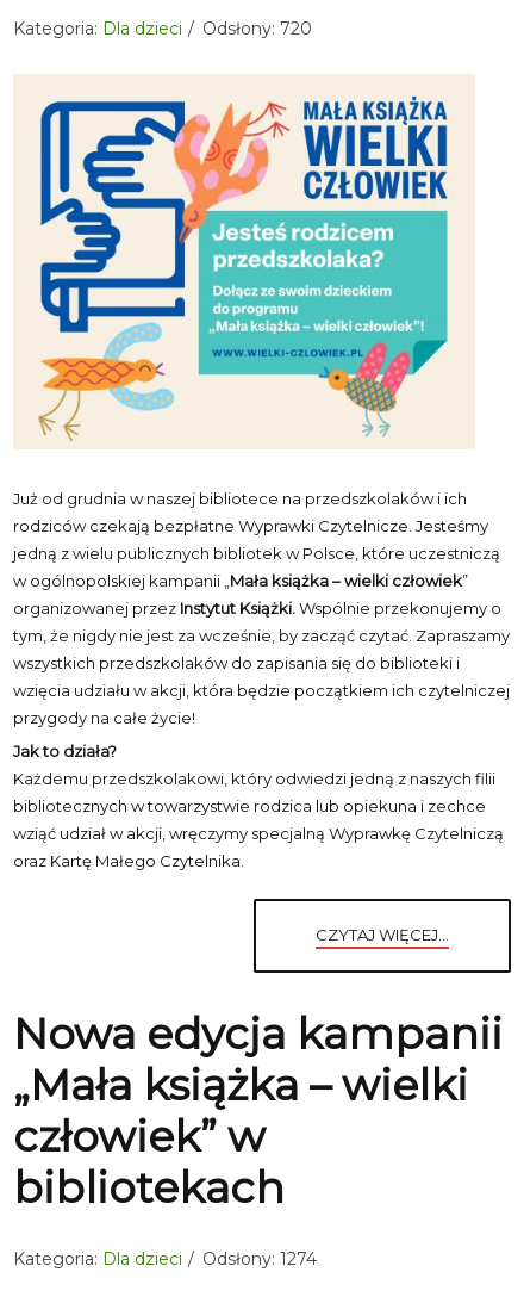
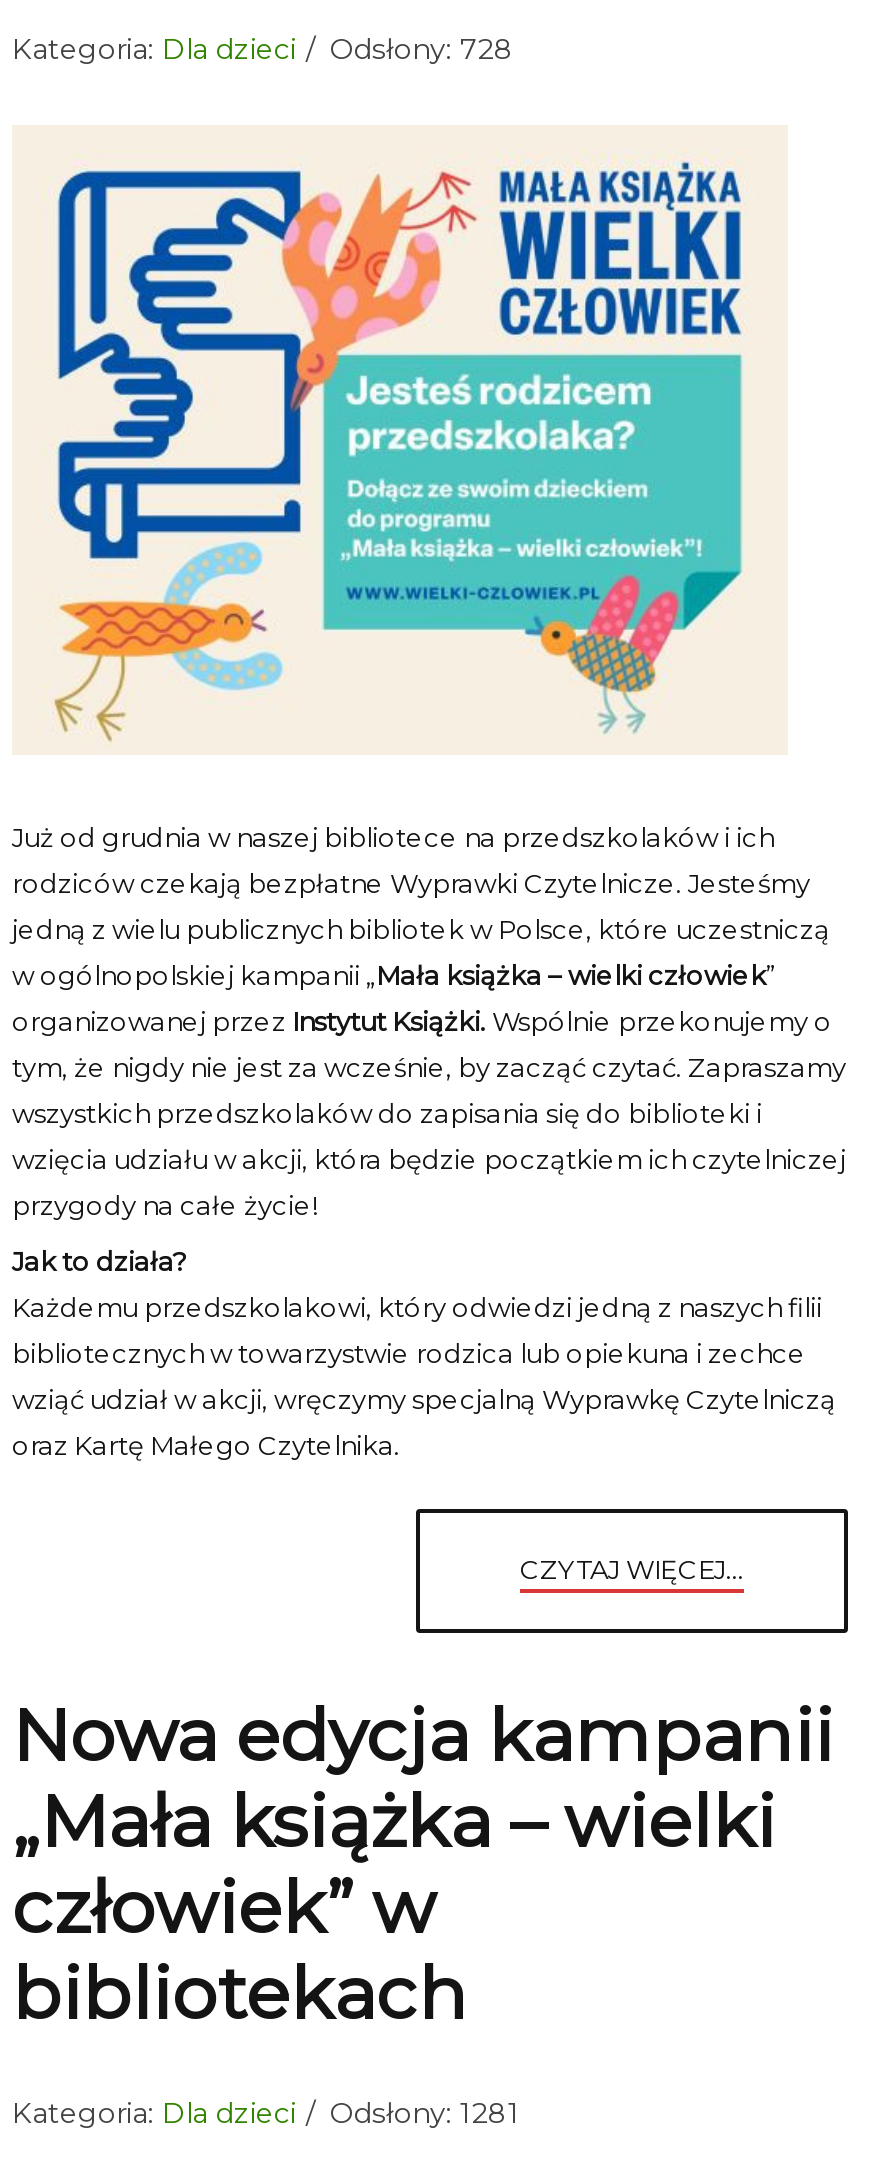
- Kategoria: Dla dzieci Odsłony: 720
+ Kategoria: Dla dzieci Odsłony: 728

- Kategoria: Dla dzieci Odsłony: 1274
+ Kategoria: Dla dzieci Odsłony: 1281
